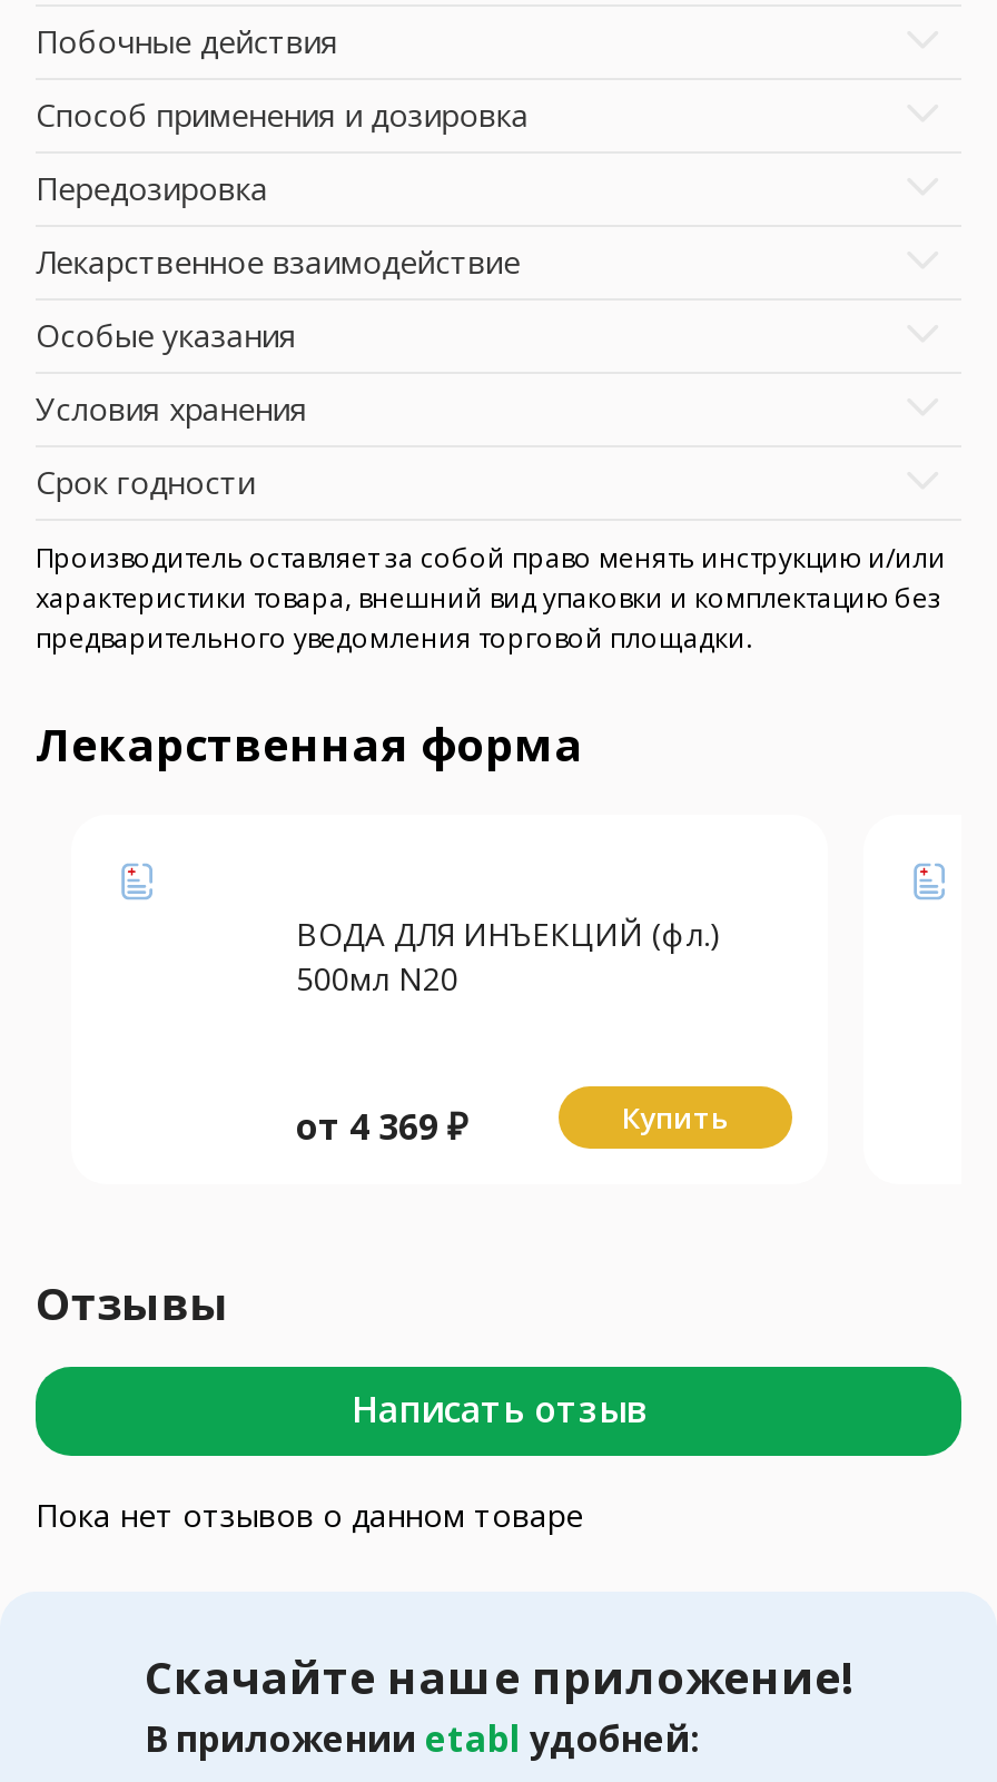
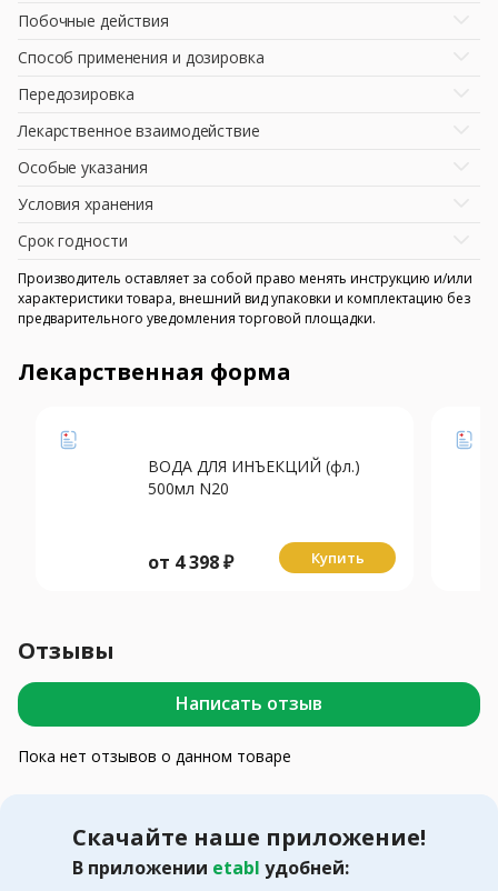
- от 4 369 ₽
+ от 4 398 ₽
